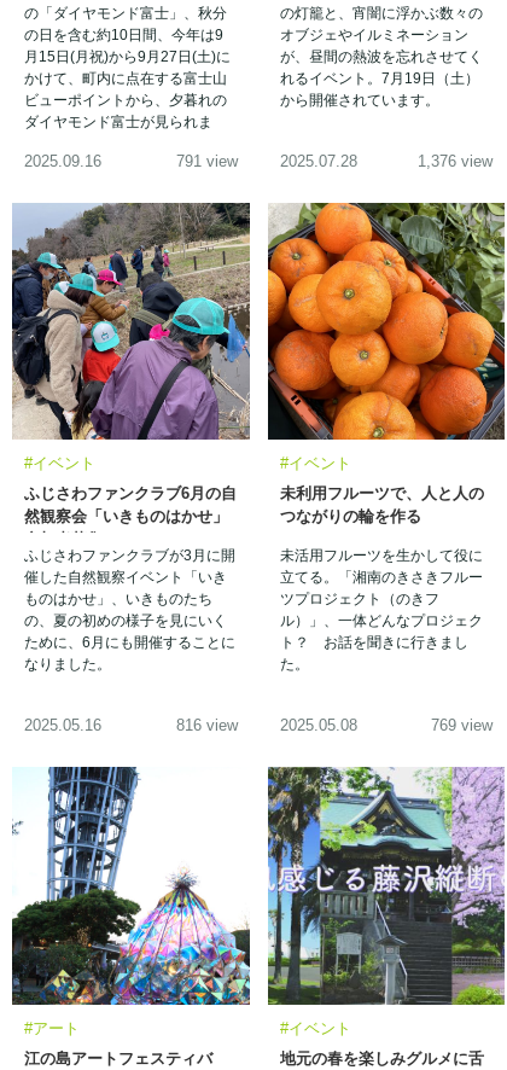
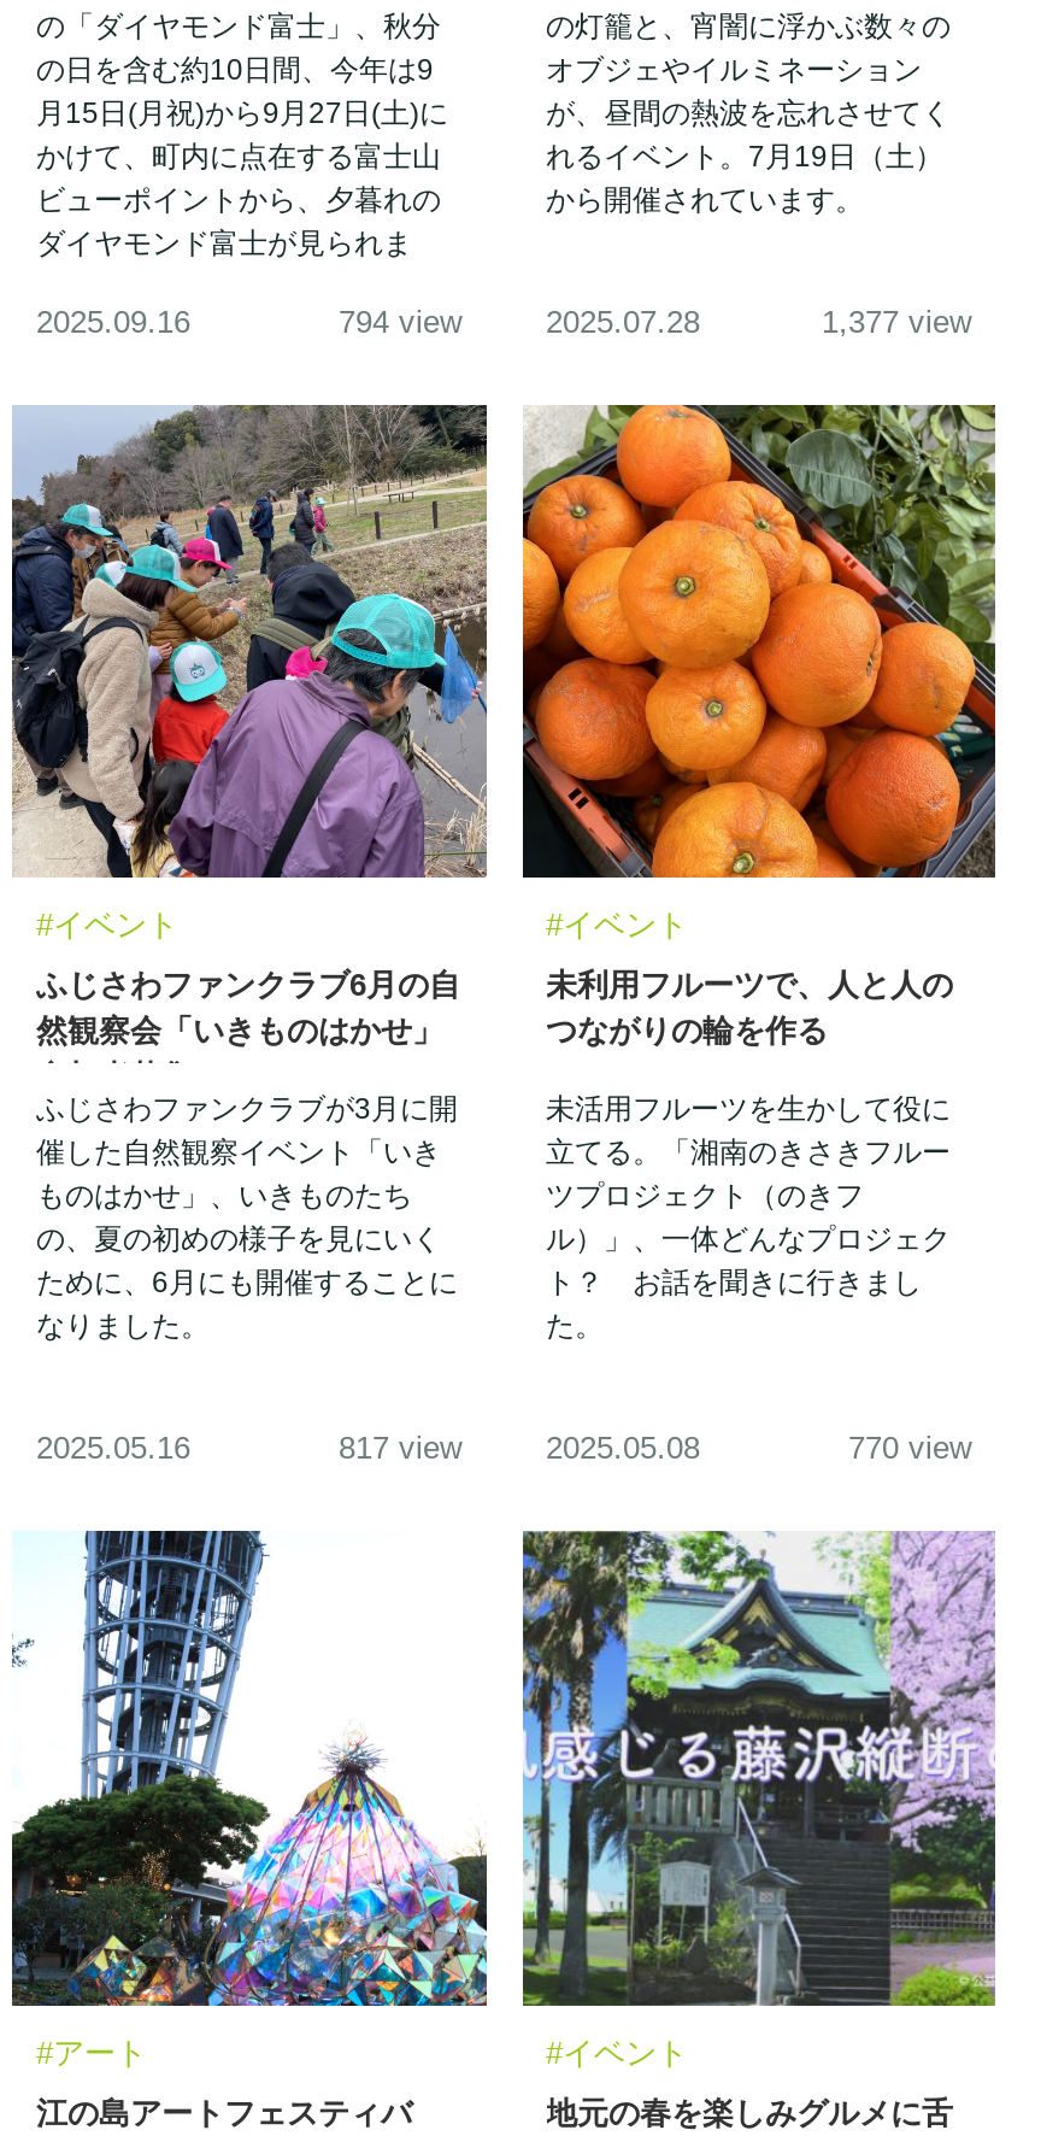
- 791 view
+ 794 view

- 1,376 view
+ 1,377 view

- 816 view
+ 817 view

- 769 view
+ 770 view
